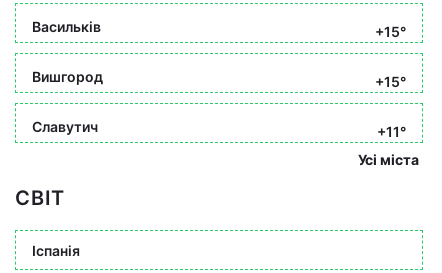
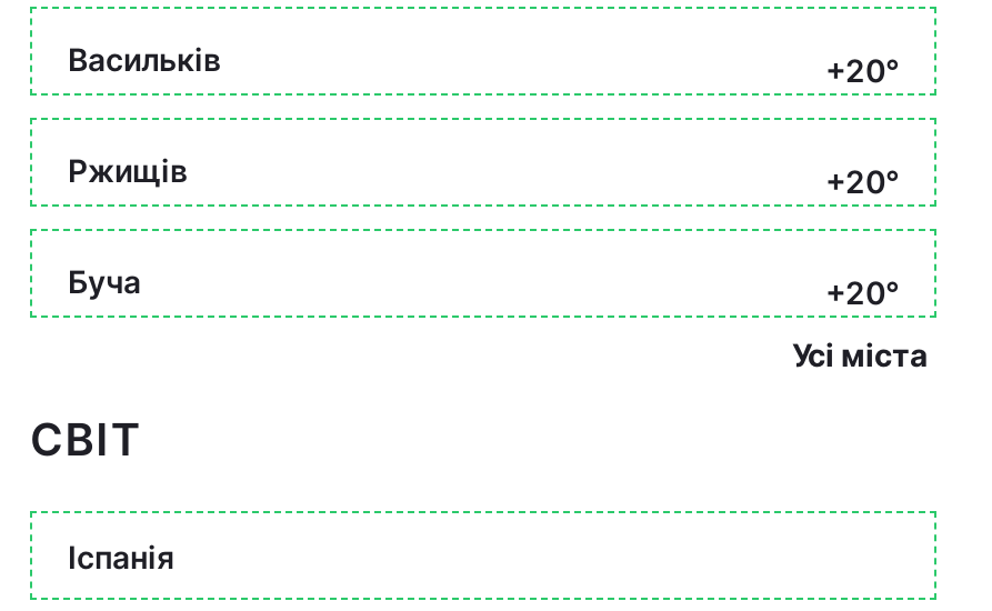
- +15°
+ +20°

- Вишгород
- +15°
+ Ржищів
+ +20°

- Славутич
- +11°
+ Буча
+ +20°
